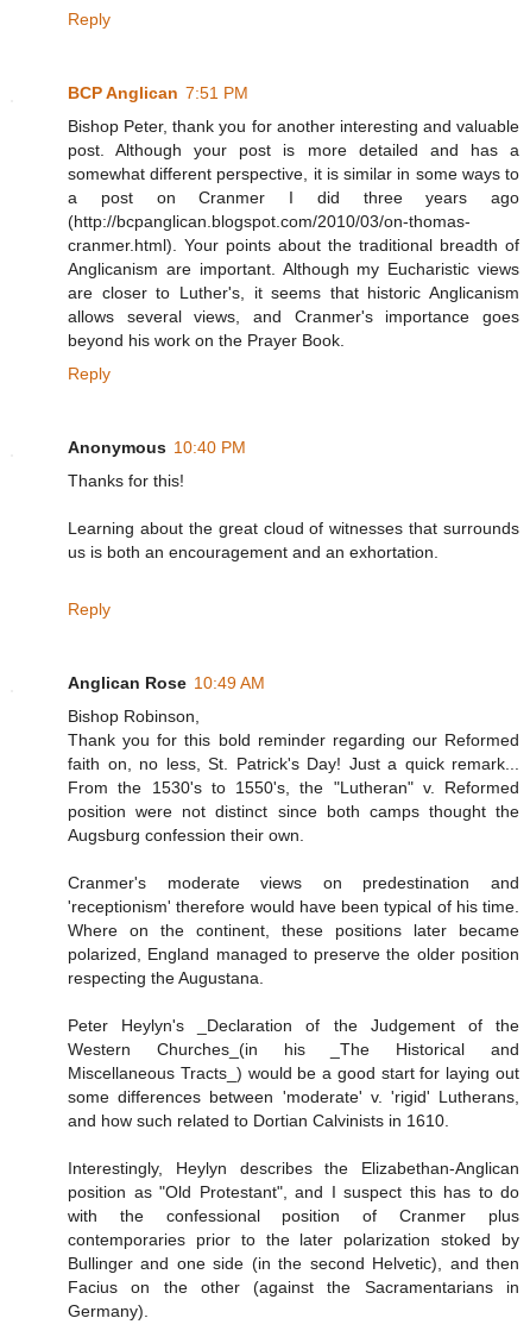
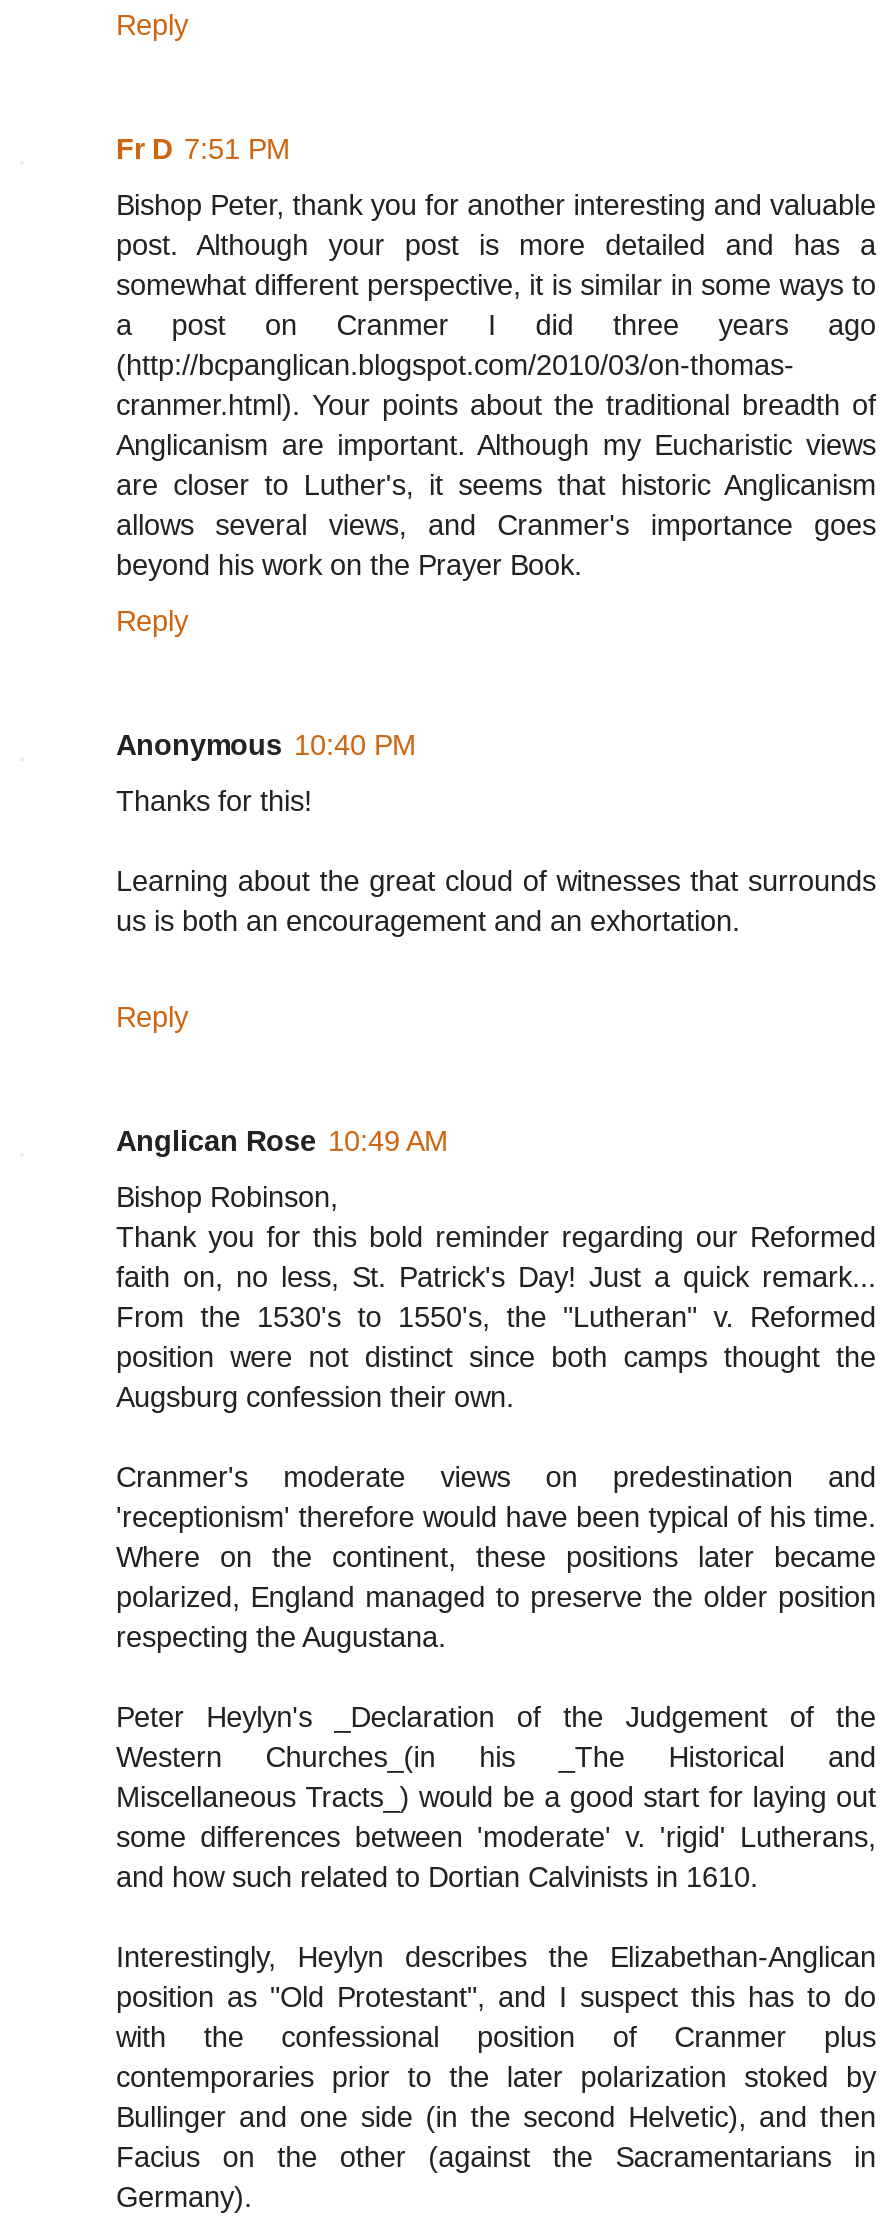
- BCP Anglican 7:51 PM
+ Fr D 7:51 PM
